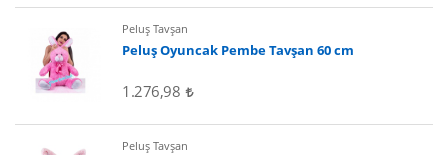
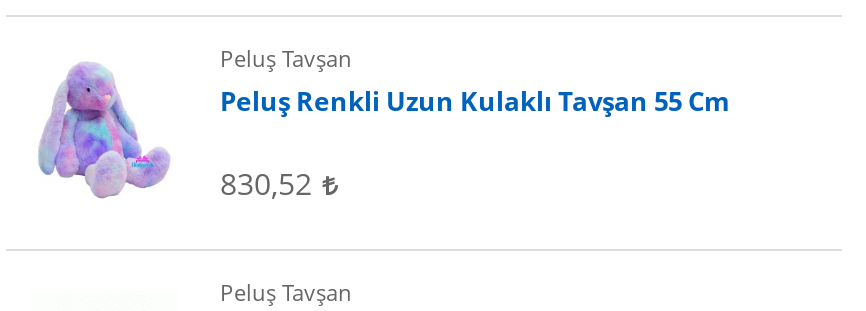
- [image]
- Peluş Oyuncak Pembe Tavşan 60 cm
+ [image]
+ Peluş Renkli Uzun Kulaklı Tavşan 55 Cm

- 1.276,98
+ 830,52
